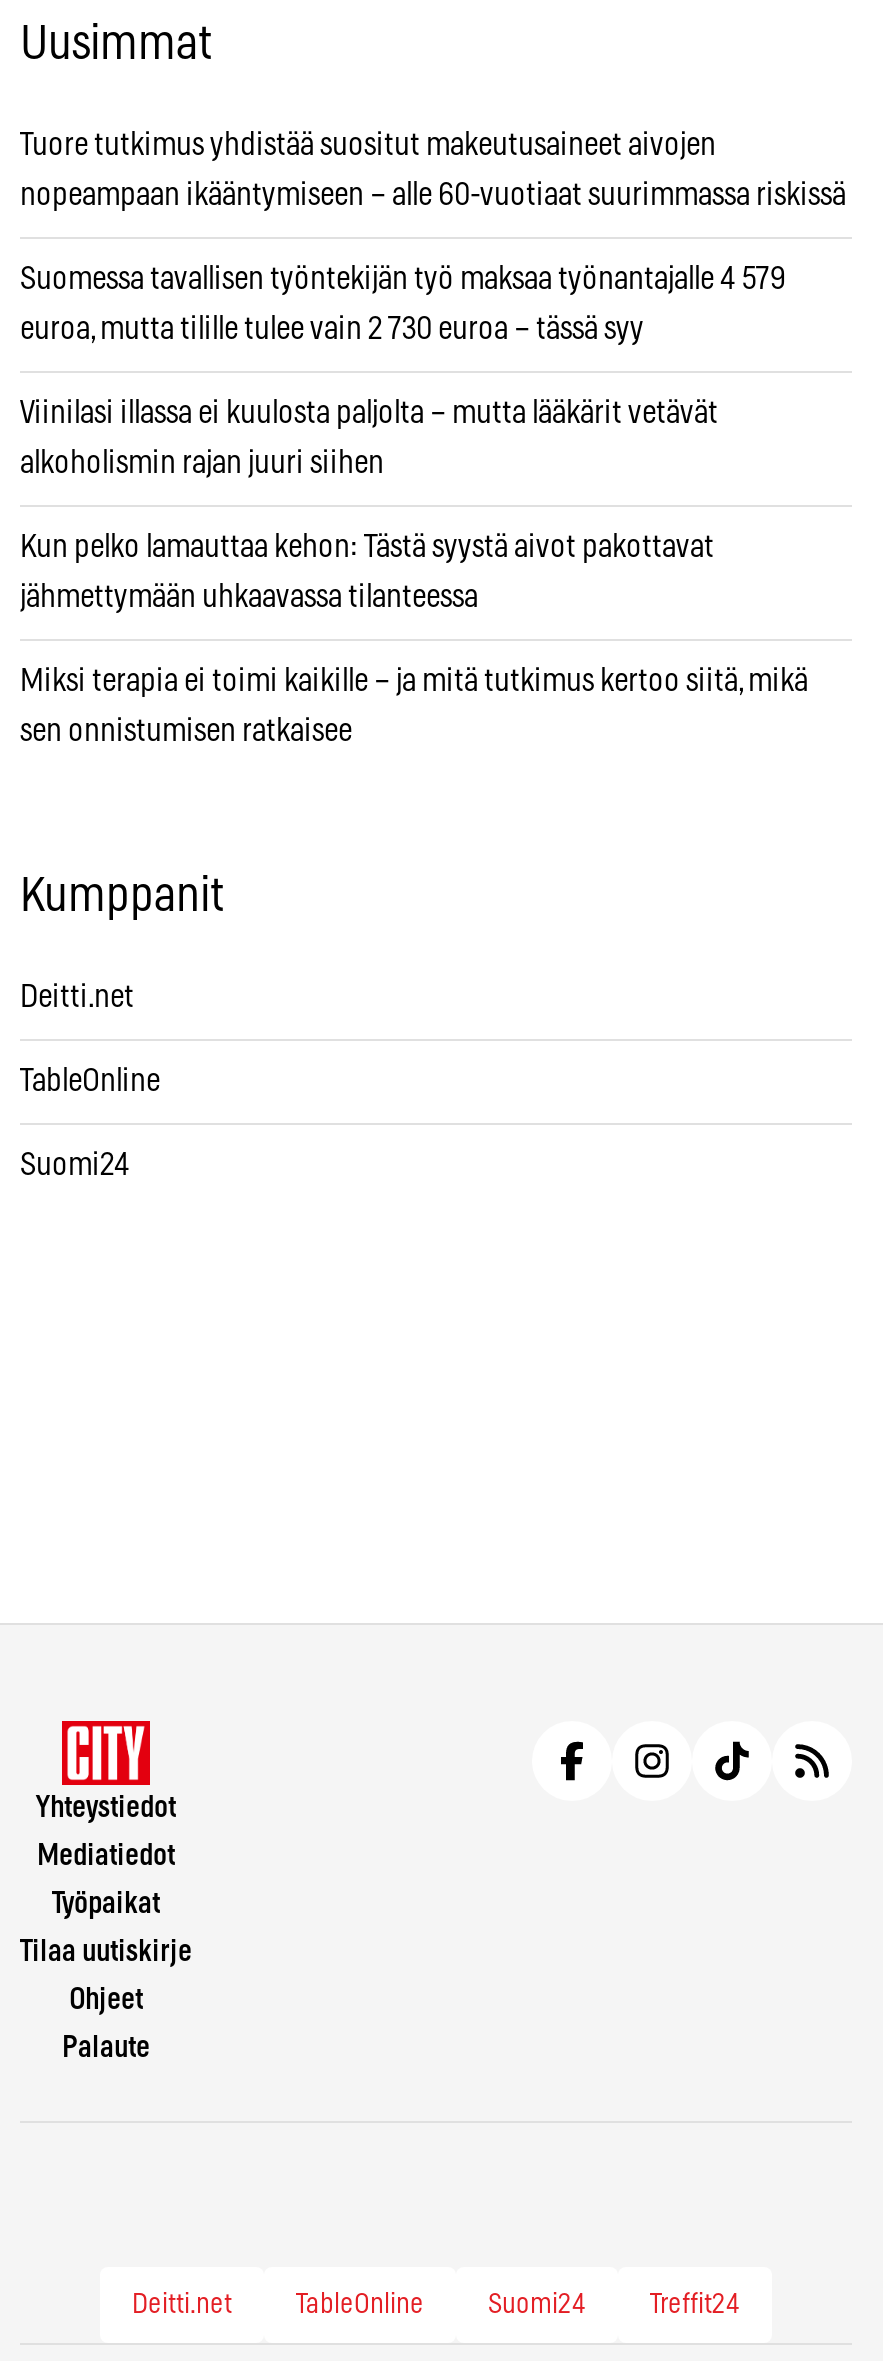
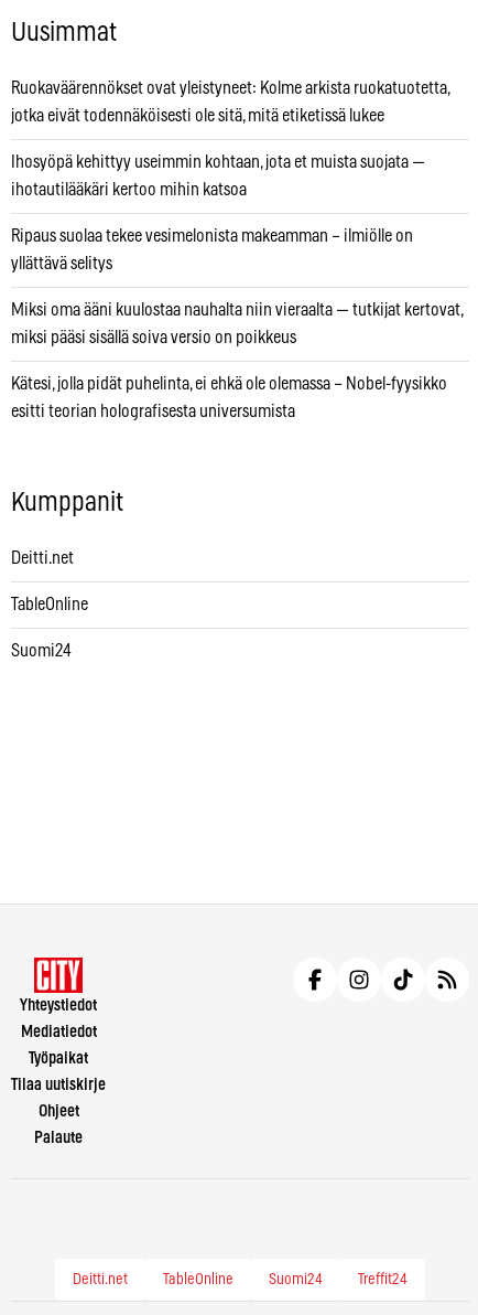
- Tuore tutkimus yhdistää suositut makeutusaineet aivojen
+ Ruokaväärennökset ovat yleistyneet: Kolme arkista ruokatuotetta,

- nopeampaan ikääntymiseen – alle 60-vuotiaat suurimmassa riskissä
+ jotka eivät todennäköisesti ole sitä, mitä etiketissä lukee

- Suomessa tavallisen työntekijän työ maksaa työnantajalle 4 579
+ Ihosyöpä kehittyy useimmin kohtaan, jota et muista suojata —

- euroa, mutta tilille tulee vain 2 730 euroa – tässä syy
+ ihotautilääkäri kertoo mihin katsoa

- Viinilasi illassa ei kuulosta paljolta – mutta lääkärit vetävät
+ Ripaus suolaa tekee vesimelonista makeamman – ilmiölle on

- alkoholismin rajan juuri siihen
+ yllättävä selitys

- Kun pelko lamauttaa kehon: Tästä syystä aivot pakottavat
+ Miksi oma ääni kuulostaa nauhalta niin vieraalta — tutkijat kertovat,

- jähmettymään uhkaavassa tilanteessa
+ miksi pääsi sisällä soiva versio on poikkeus

- Miksi terapia ei toimi kaikille – ja mitä tutkimus kertoo siitä, mikä
+ Kätesi, jolla pidät puhelinta, ei ehkä ole olemassa – Nobel-fyysikko

- sen onnistumisen ratkaisee
+ esitti teorian holografisesta universumista
